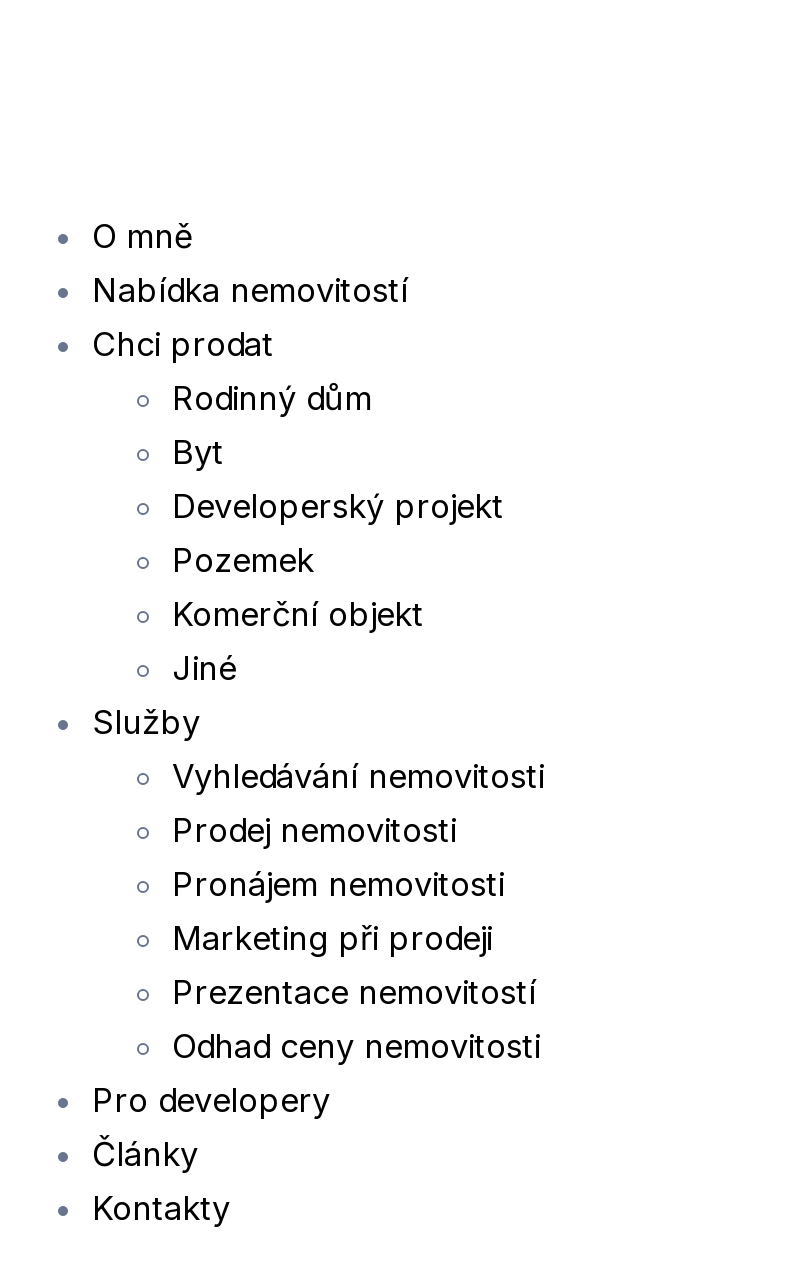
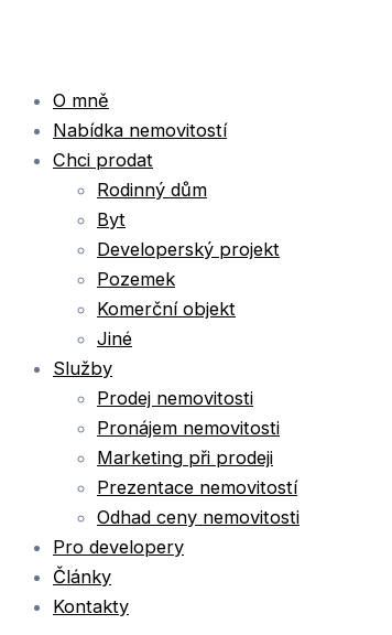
- Vyhledávání nemovitosti
